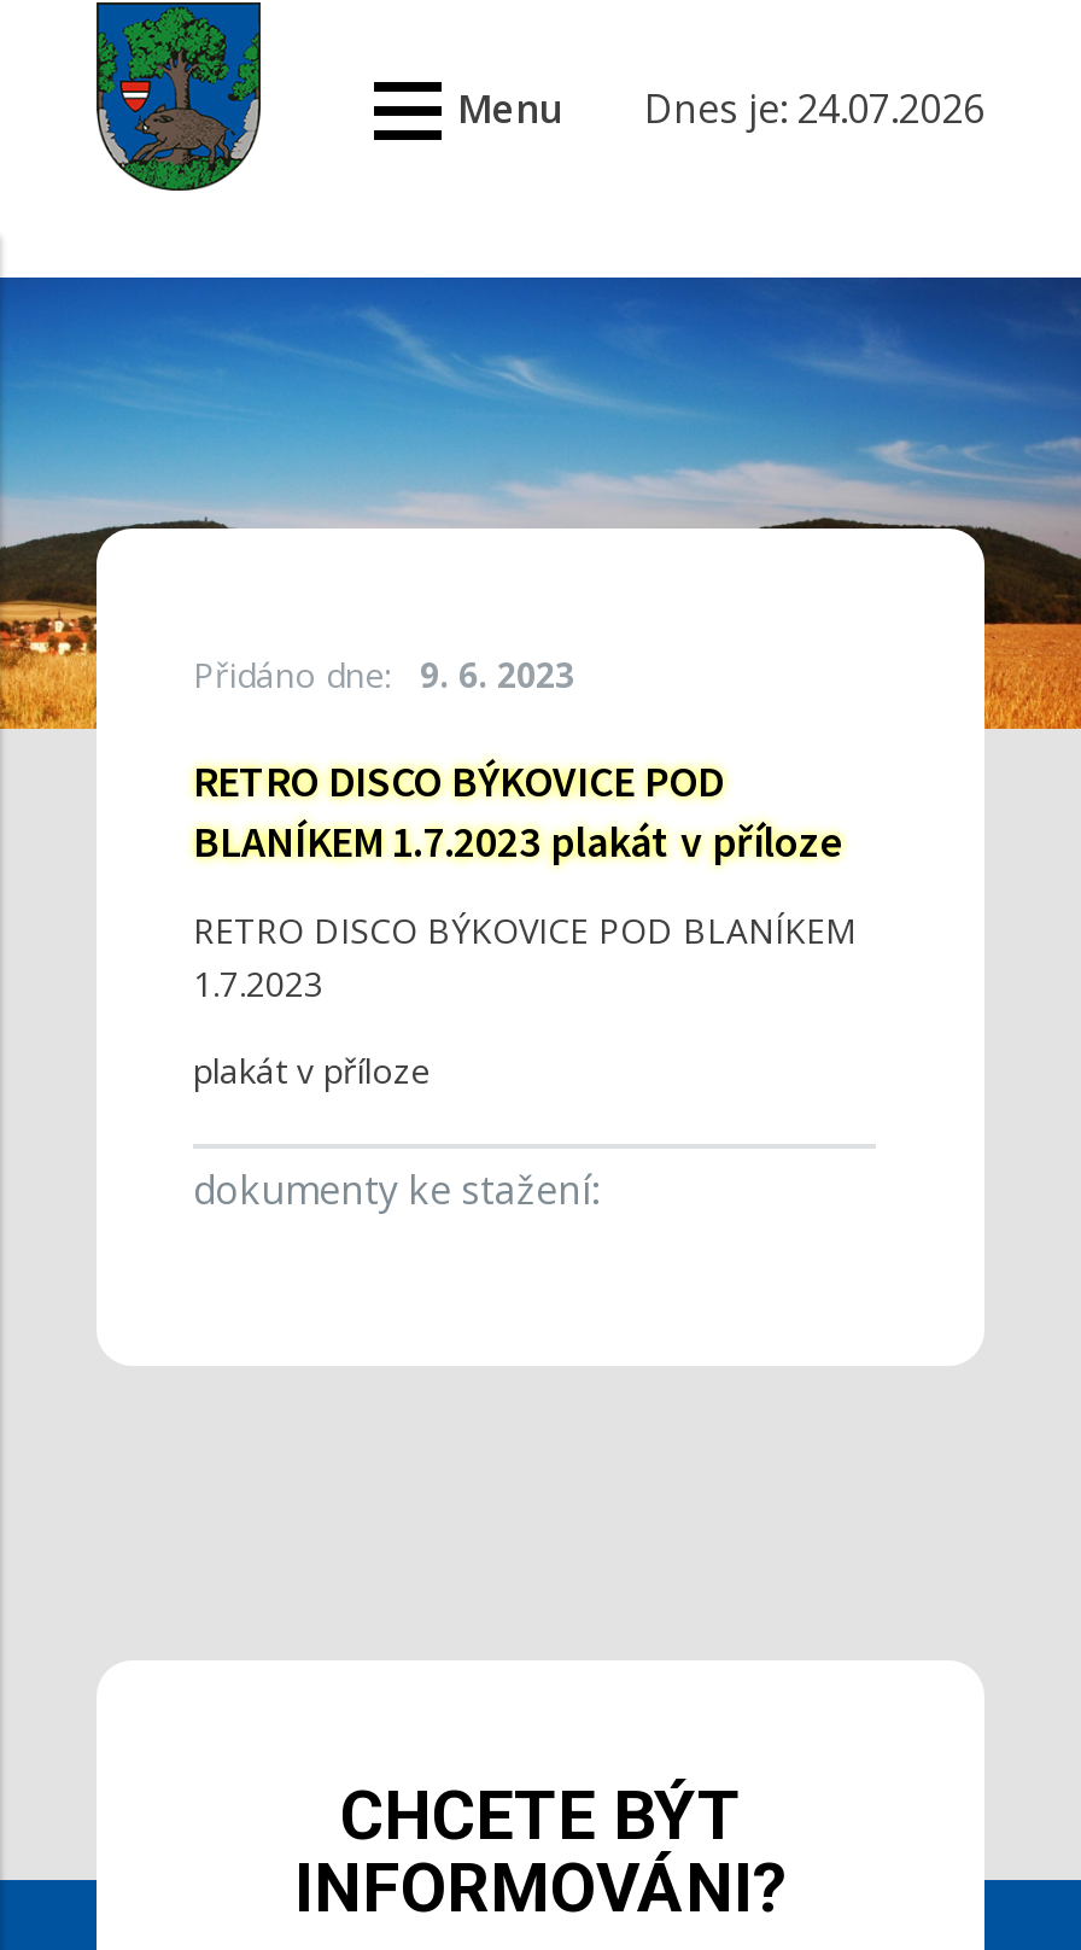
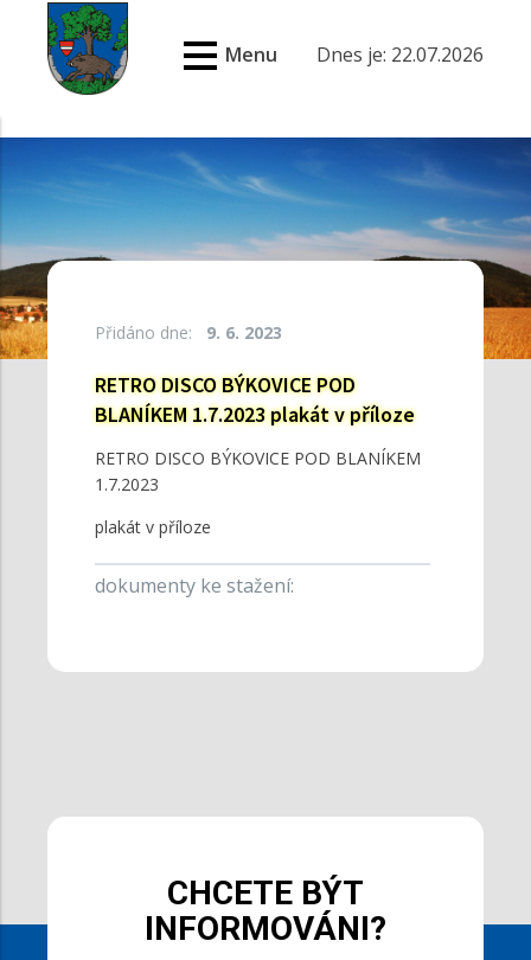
- Menu Dnes je: 24.07.2026
+ Menu Dnes je: 22.07.2026
